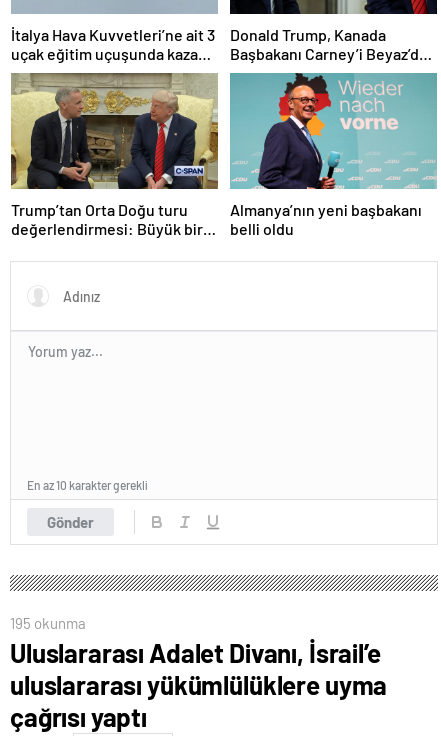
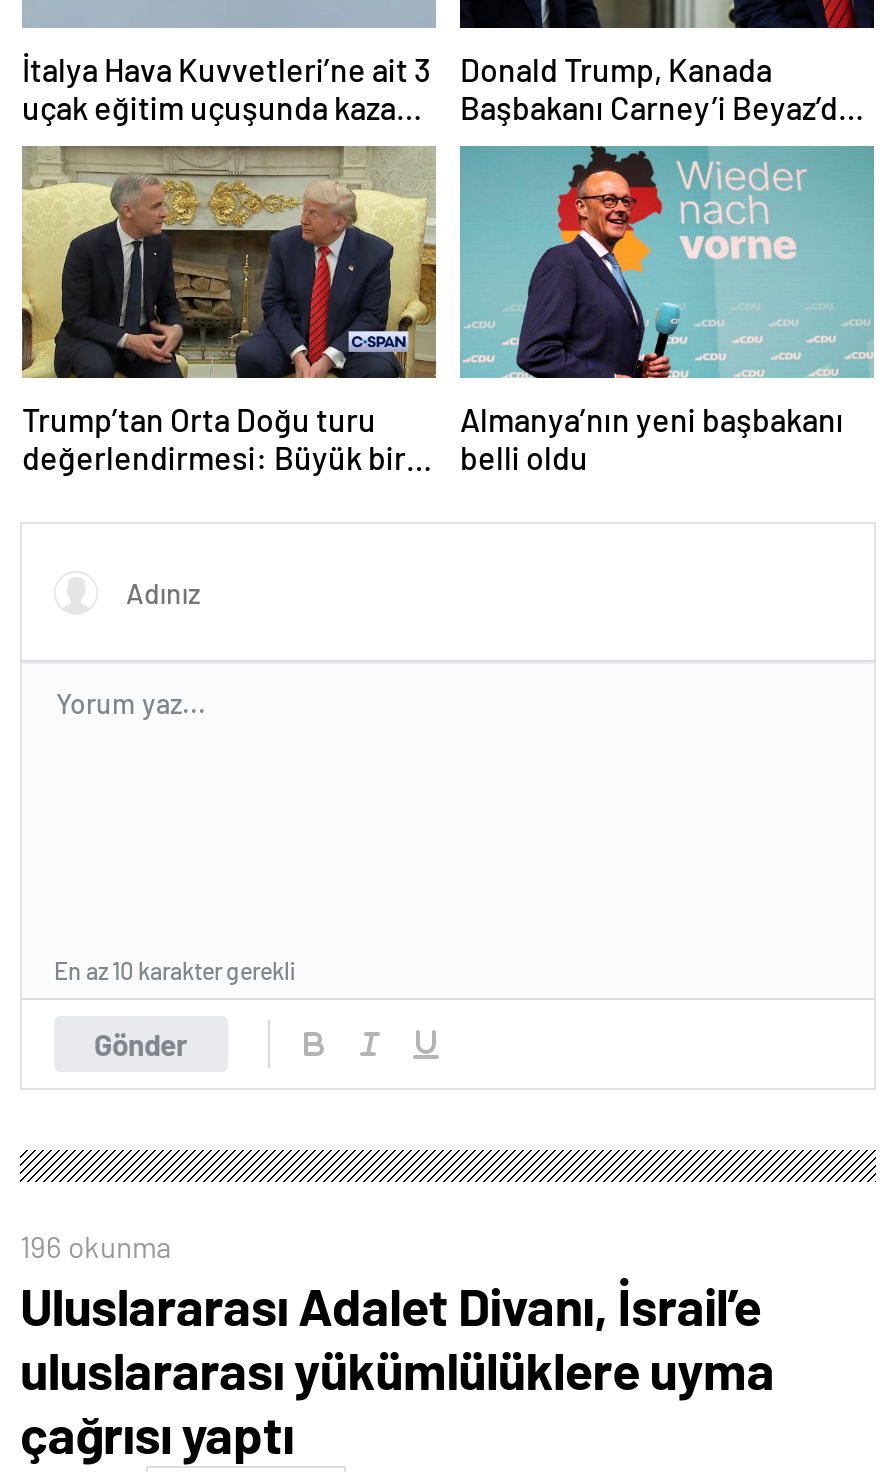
- 195 okunma
+ 196 okunma
